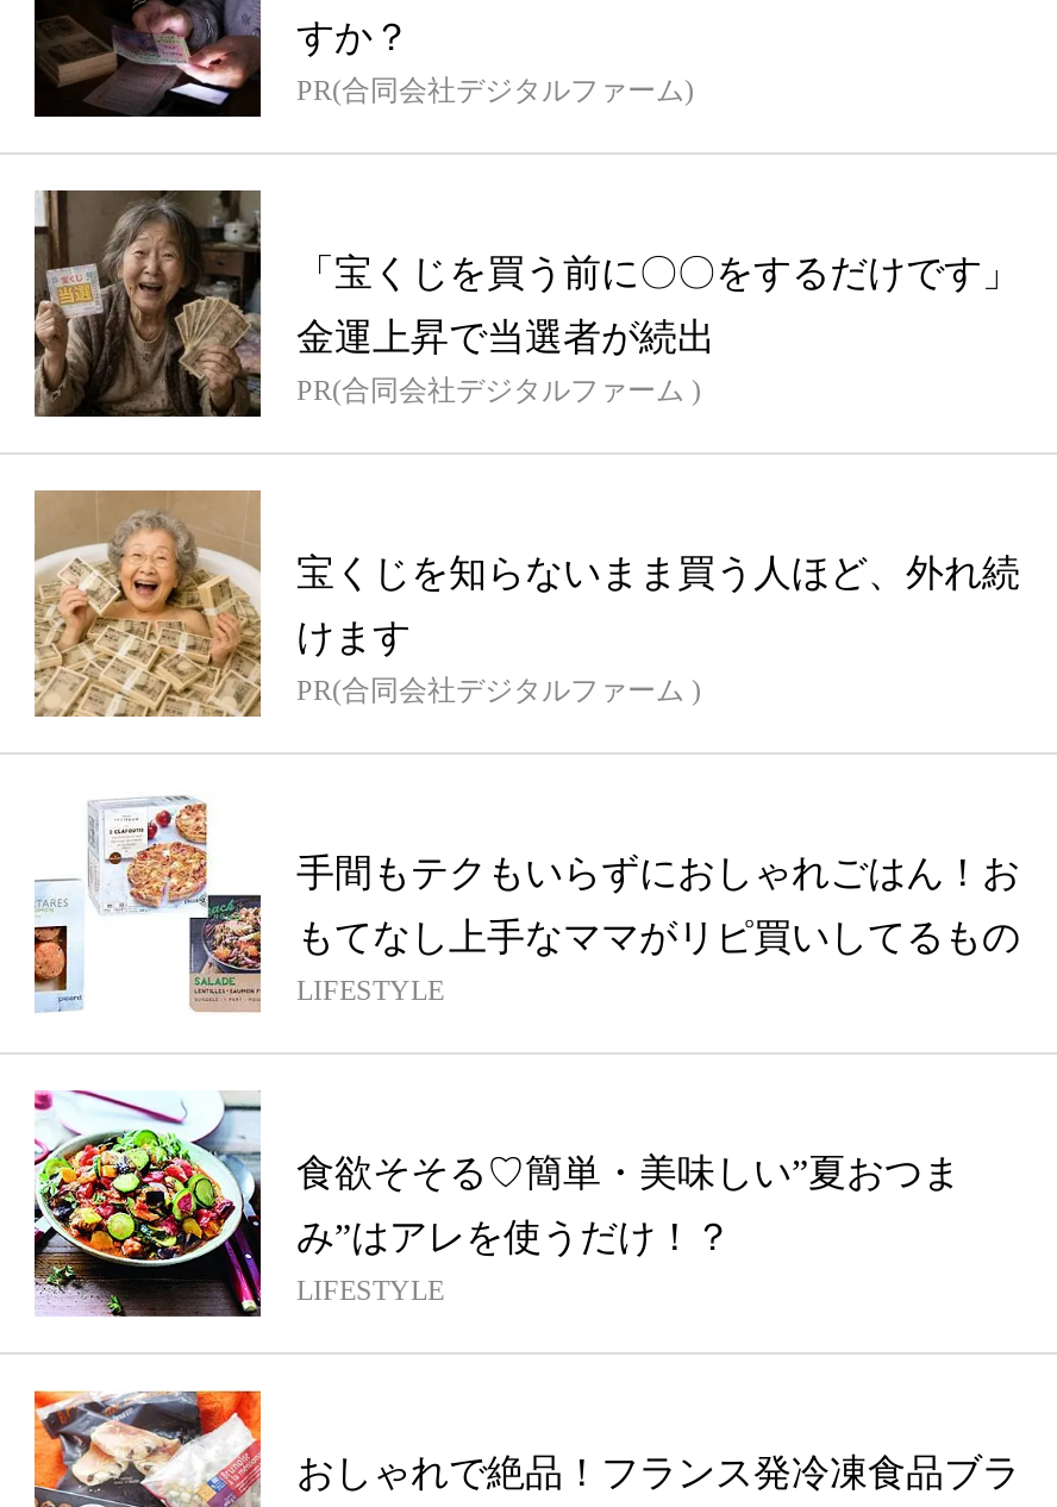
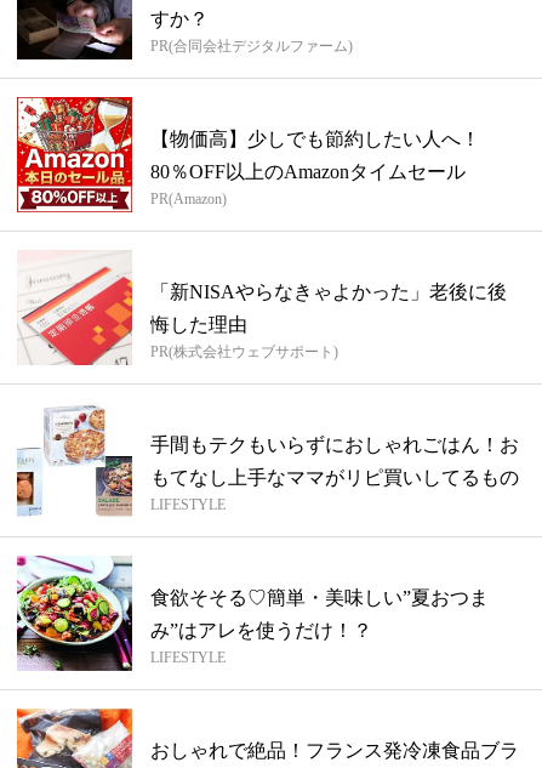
- [image]
- 「宝くじを買う前に〇〇をするだけです」
+ [image]
+ 【物価高】少しでも節約したい人へ！

- 金運上昇で当選者が続出
- PR(合同会社デジタルファーム )
+ 80％OFF以上のAmazonタイムセール
+ PR(Amazon)

- [image]
- 宝くじを知らないまま買う人ほど、外れ続
+ [image]
+ 「新NISAやらなきゃよかった」老後に後

- けます
- PR(合同会社デジタルファーム )
+ 悔した理由
+ PR(株式会社ウェブサポート)
